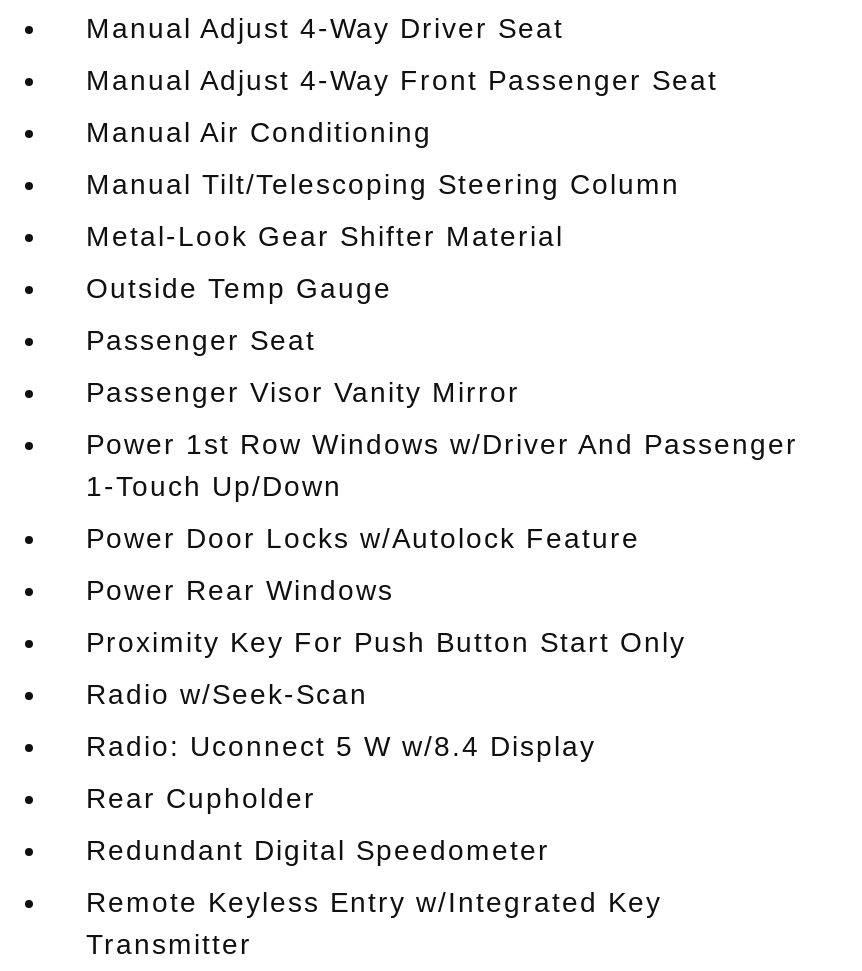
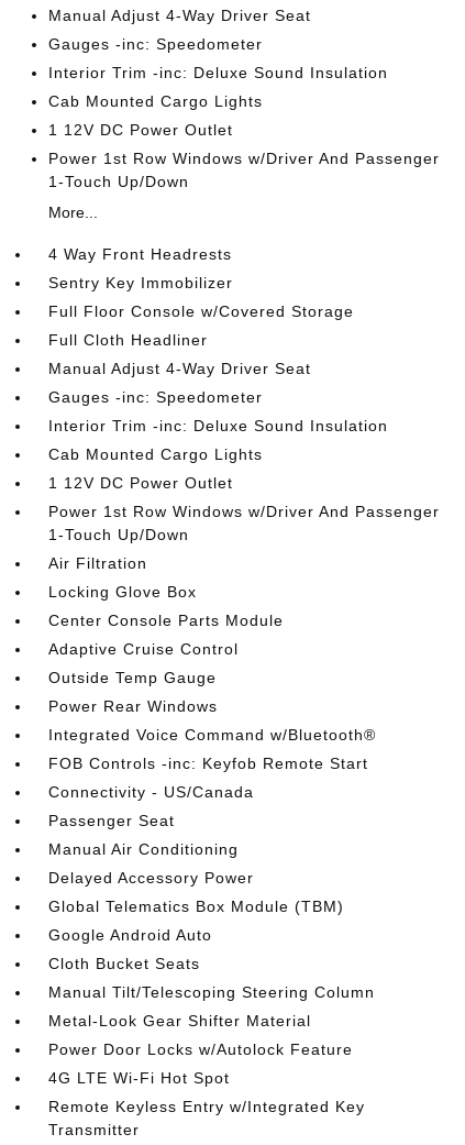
- Manual Adjust 4-Way Front Passenger Seat
- Passenger Visor Vanity Mirror
+ Gauges -inc: Speedometer
+ Interior Trim -inc: Deluxe Sound Insulation
+ Cab Mounted Cargo Lights
+ 1 12V DC Power Outlet

moved down: Passenger Seat | Manual Air Conditioning

moved down: Manual Tilt/Telescoping Steering Column | Metal-Look Gear Shifter Material

moved down: Outside Temp Gauge

moved up: Power 1st Row Windows w/Driver And Passenger | 1-Touch Up/Down

+ More...
+ 4 Way Front Headrests
+ Sentry Key Immobilizer
+ Full Floor Console w/Covered Storage
+ Full Cloth Headliner
+ Manual Adjust 4-Way Driver Seat
+ Gauges -inc: Speedometer
+ Interior Trim -inc: Deluxe Sound Insulation
+ Cab Mounted Cargo Lights
+ 1 12V DC Power Outlet
+ Power 1st Row Windows w/Driver And Passenger
+ 1-Touch Up/Down
+ Air Filtration
+ Locking Glove Box
+ Center Console Parts Module
+ Adaptive Cruise Control

moved down: Power Door Locks w/Autolock Feature

- Proximity Key For Push Button Start Only
- Radio w/Seek-Scan
- Radio: Uconnect 5 W w/8.4 Display
- Rear Cupholder
- Redundant Digital Speedometer
+ Integrated Voice Command w/Bluetooth®
+ FOB Controls -inc: Keyfob Remote Start
+ Connectivity - US/Canada
+ Delayed Accessory Power
+ Global Telematics Box Module (TBM)
+ Google Android Auto
+ Cloth Bucket Seats
+ 4G LTE Wi-Fi Hot Spot
